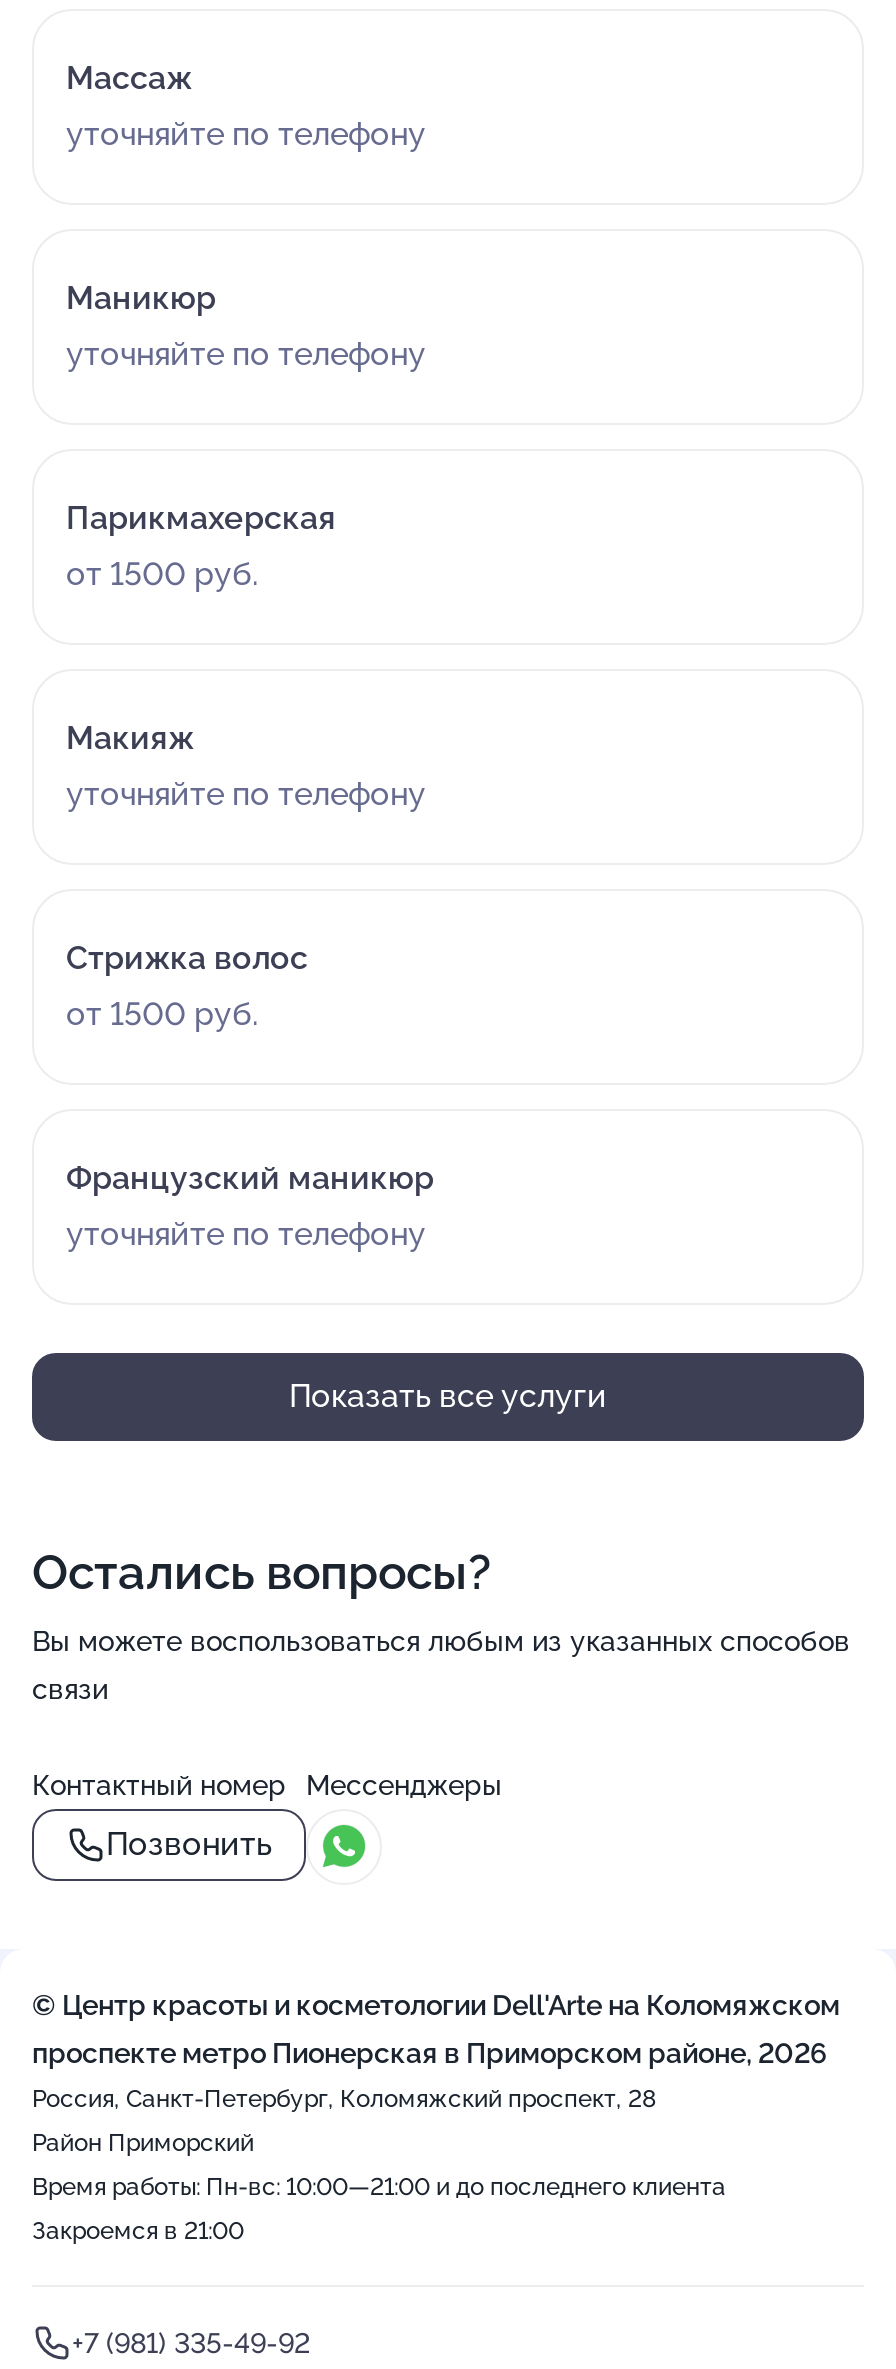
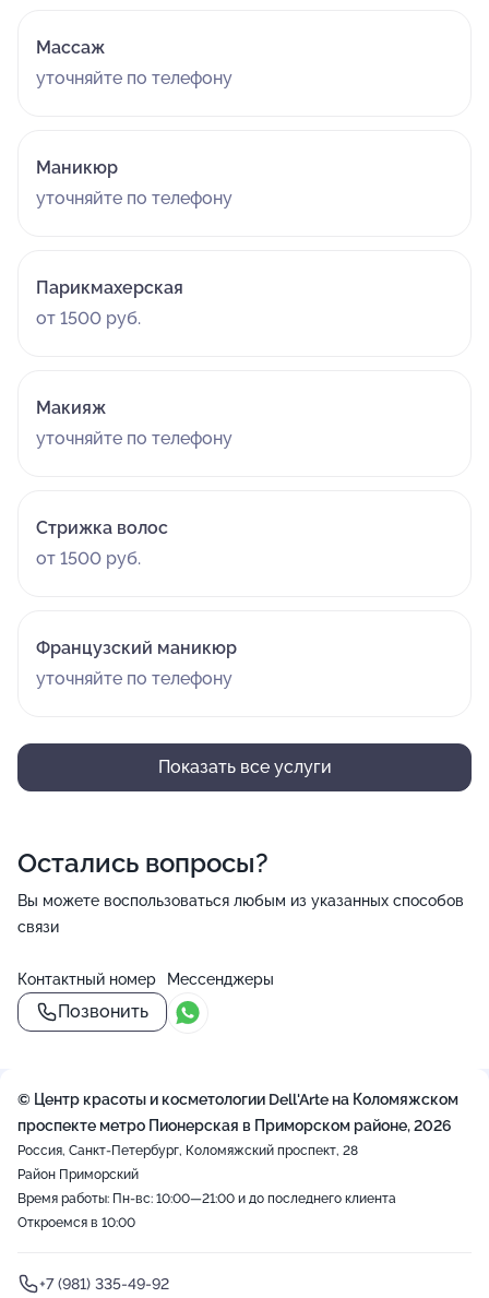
- Закроемся в 21:00
+ Откроемся в 10:00
